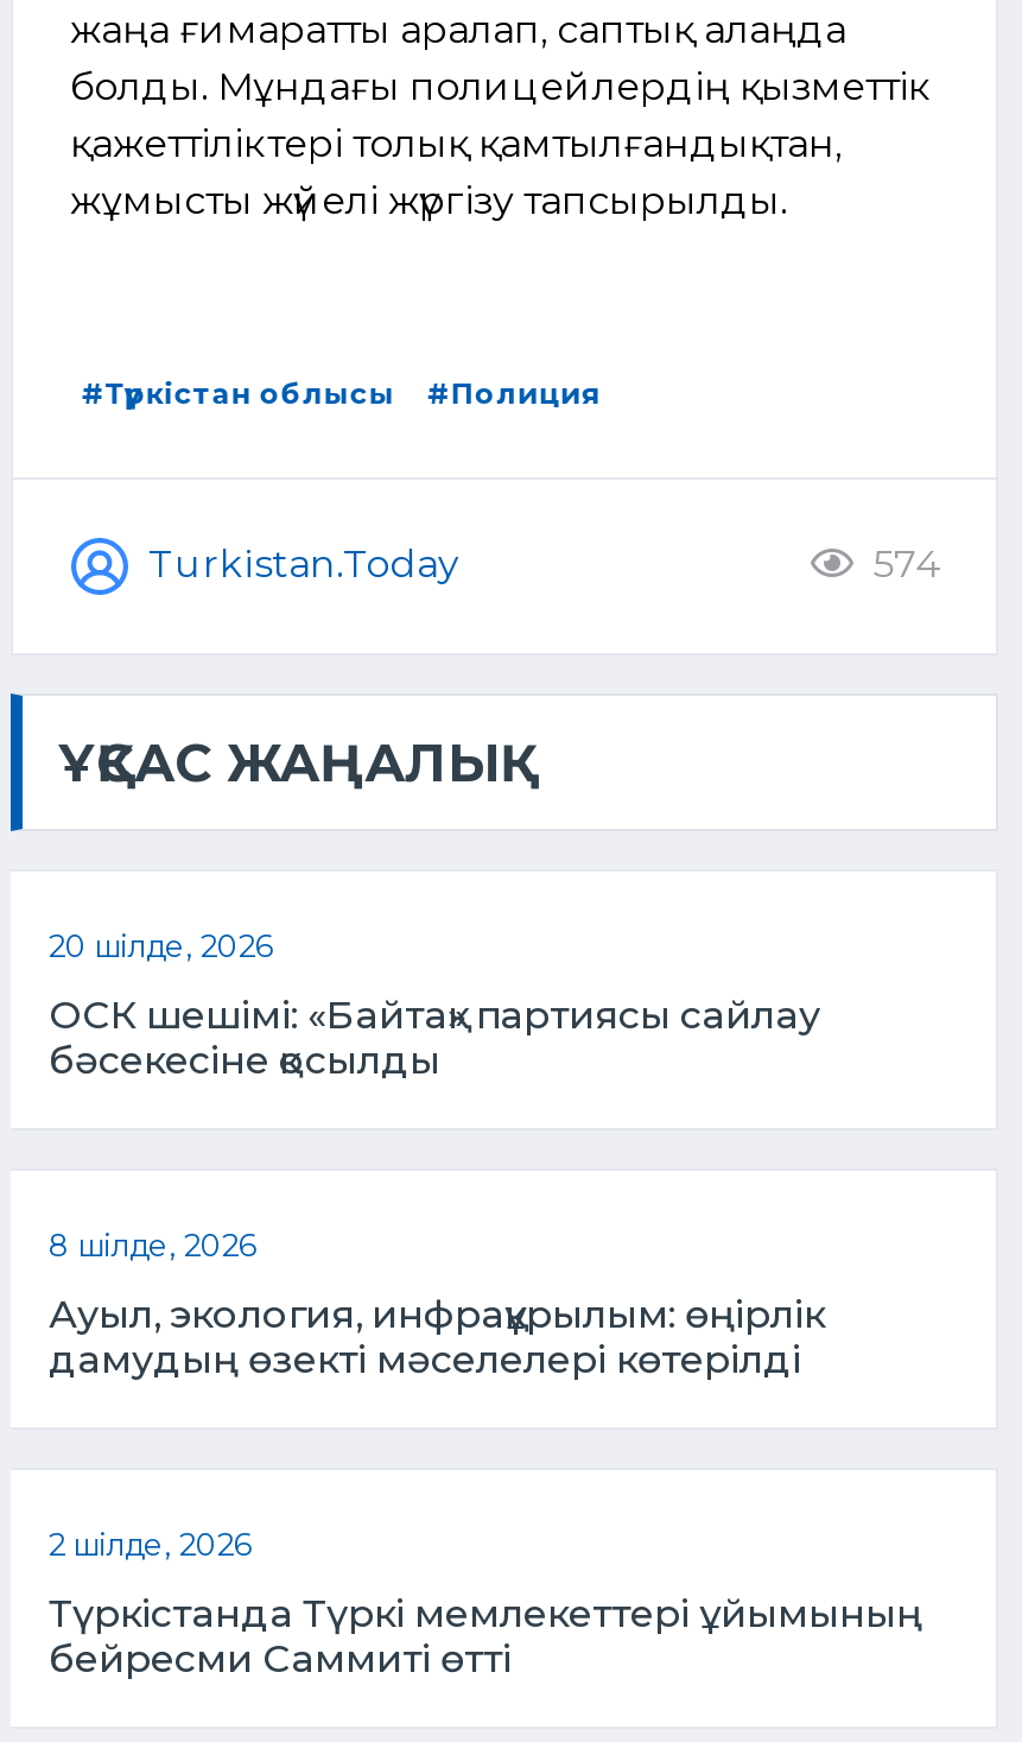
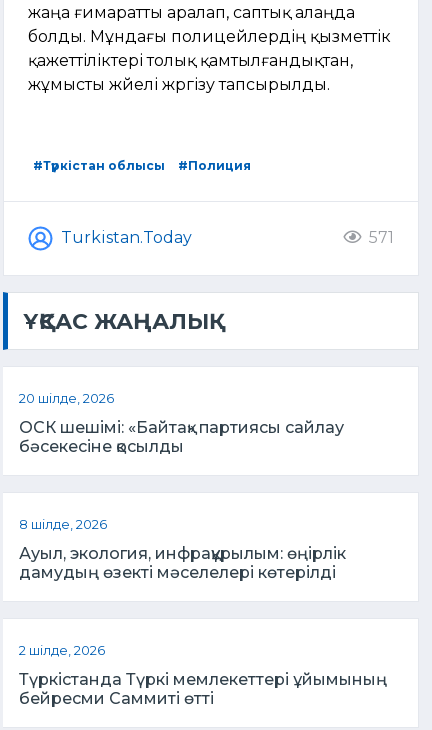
- 574
+ 571
